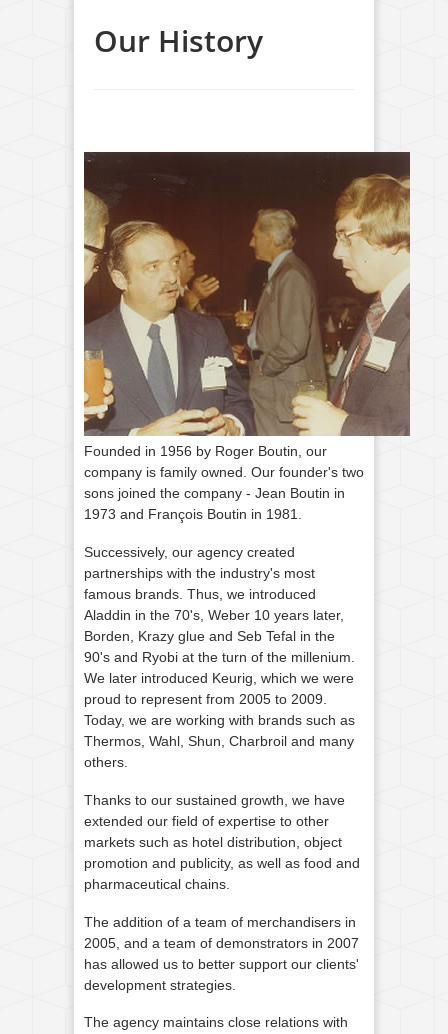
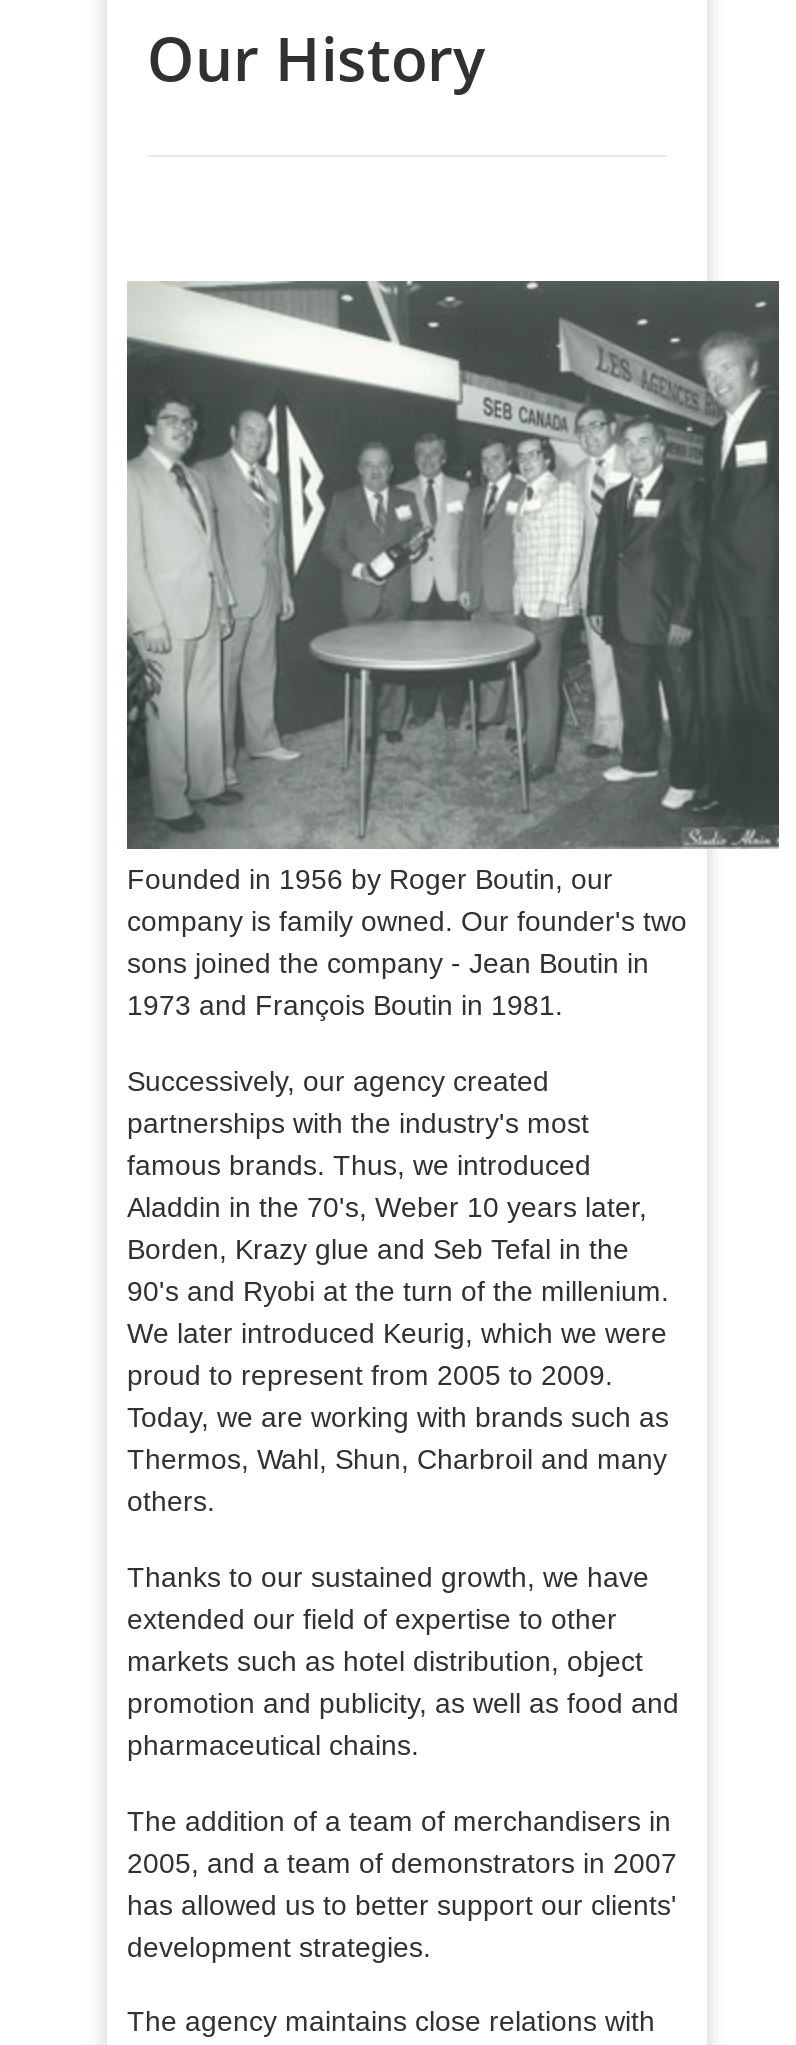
- [image]
+ [image]
